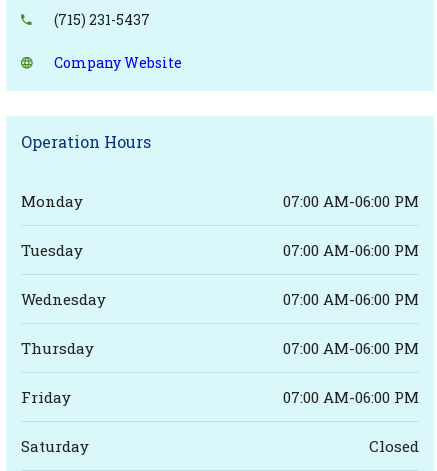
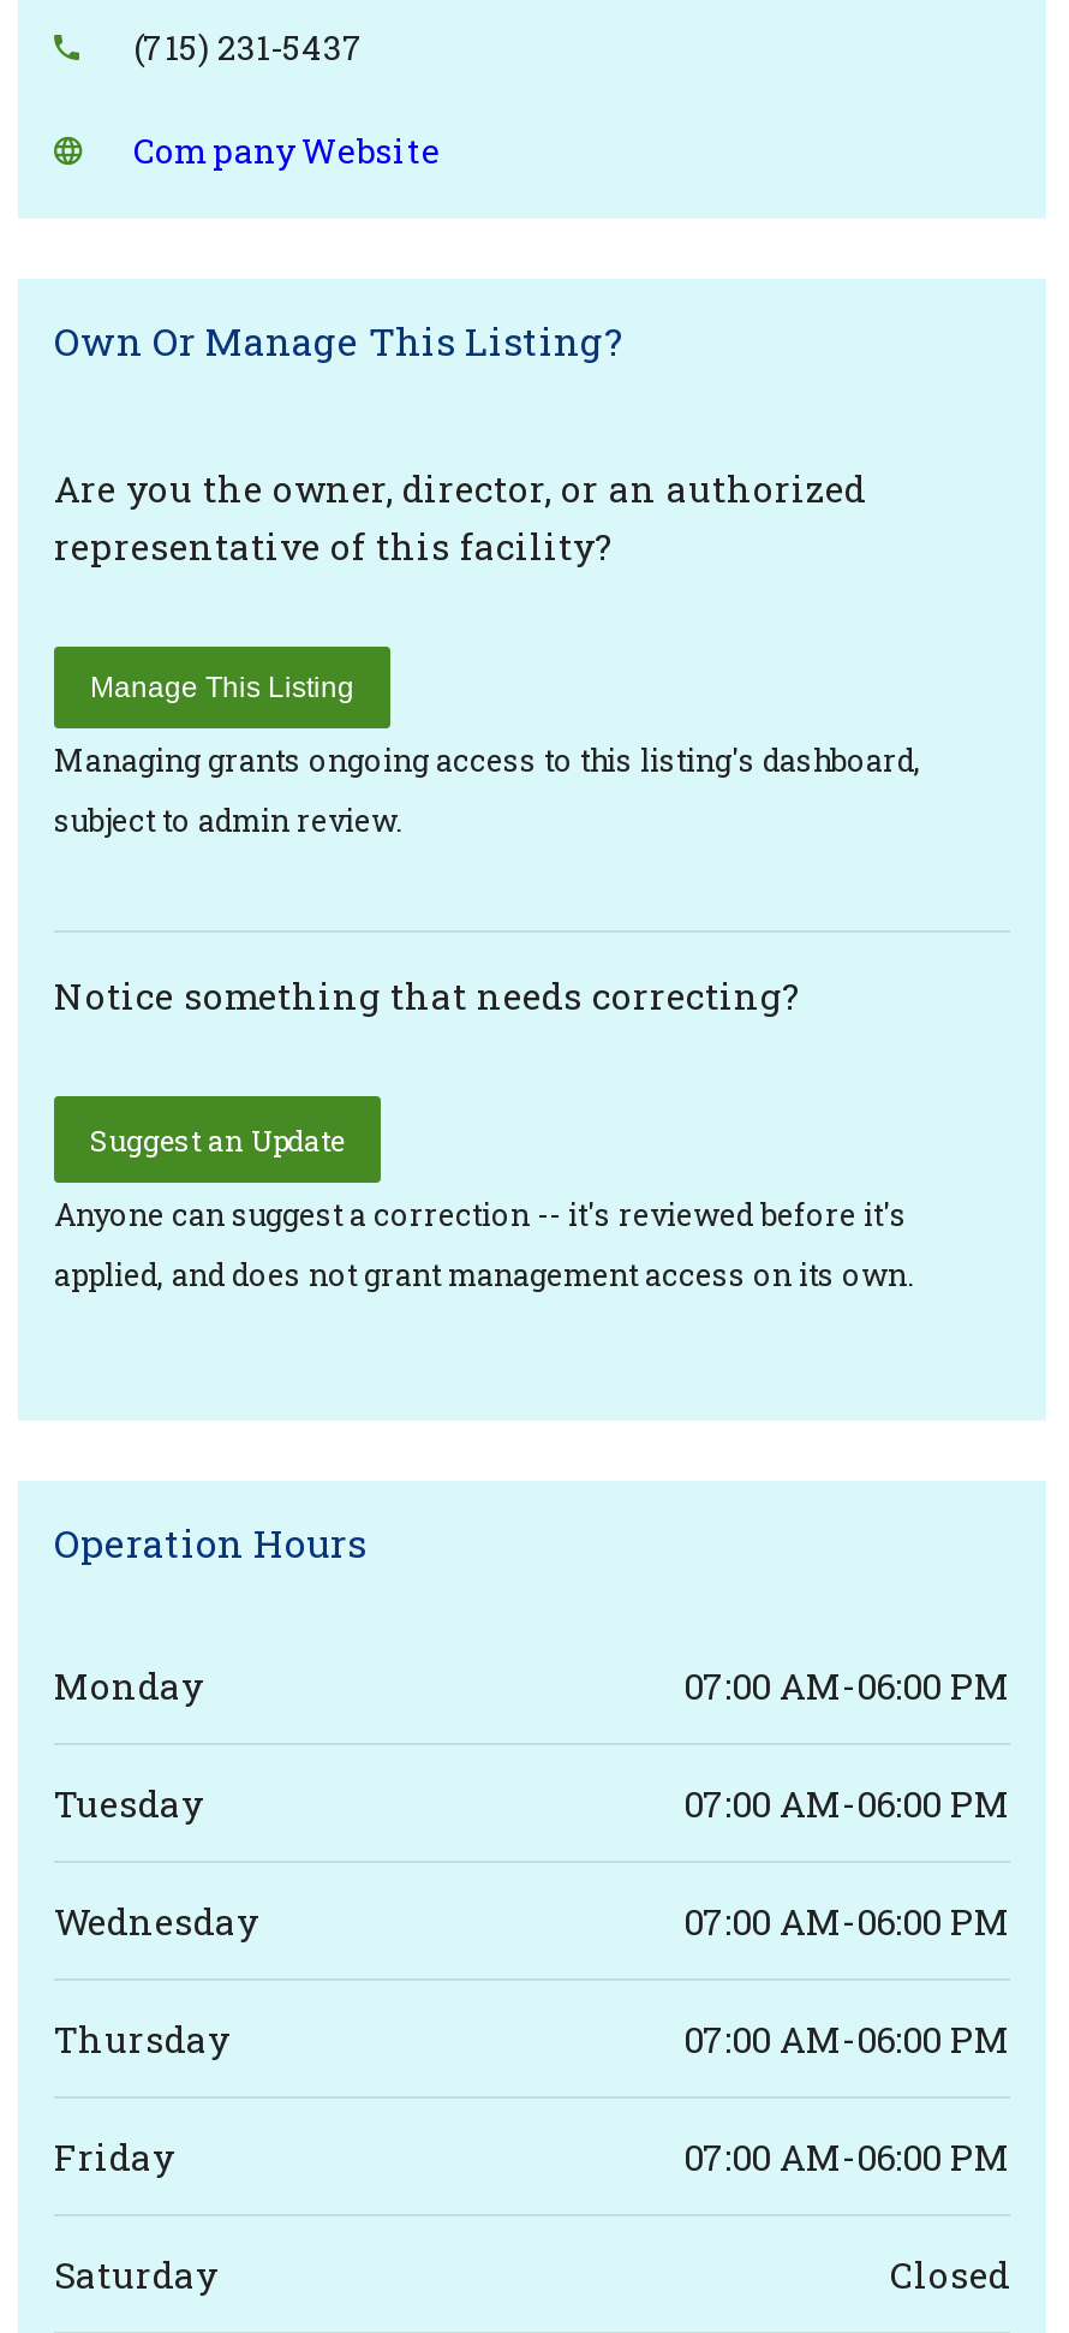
+ Own Or Manage This Listing?
+ Are you the owner, director, or an authorized
+ representative of this facility?
+ Manage This Listing
+ Managing grants ongoing access to this listing's dashboard,
+ subject to admin review.

+ Notice something that needs correcting?
+ Suggest an Update
+ Anyone can suggest a correction -- it's reviewed before it's
+ applied, and does not grant management access on its own.
